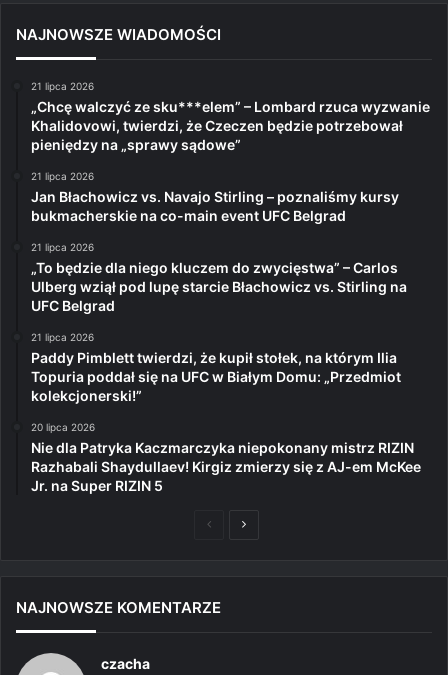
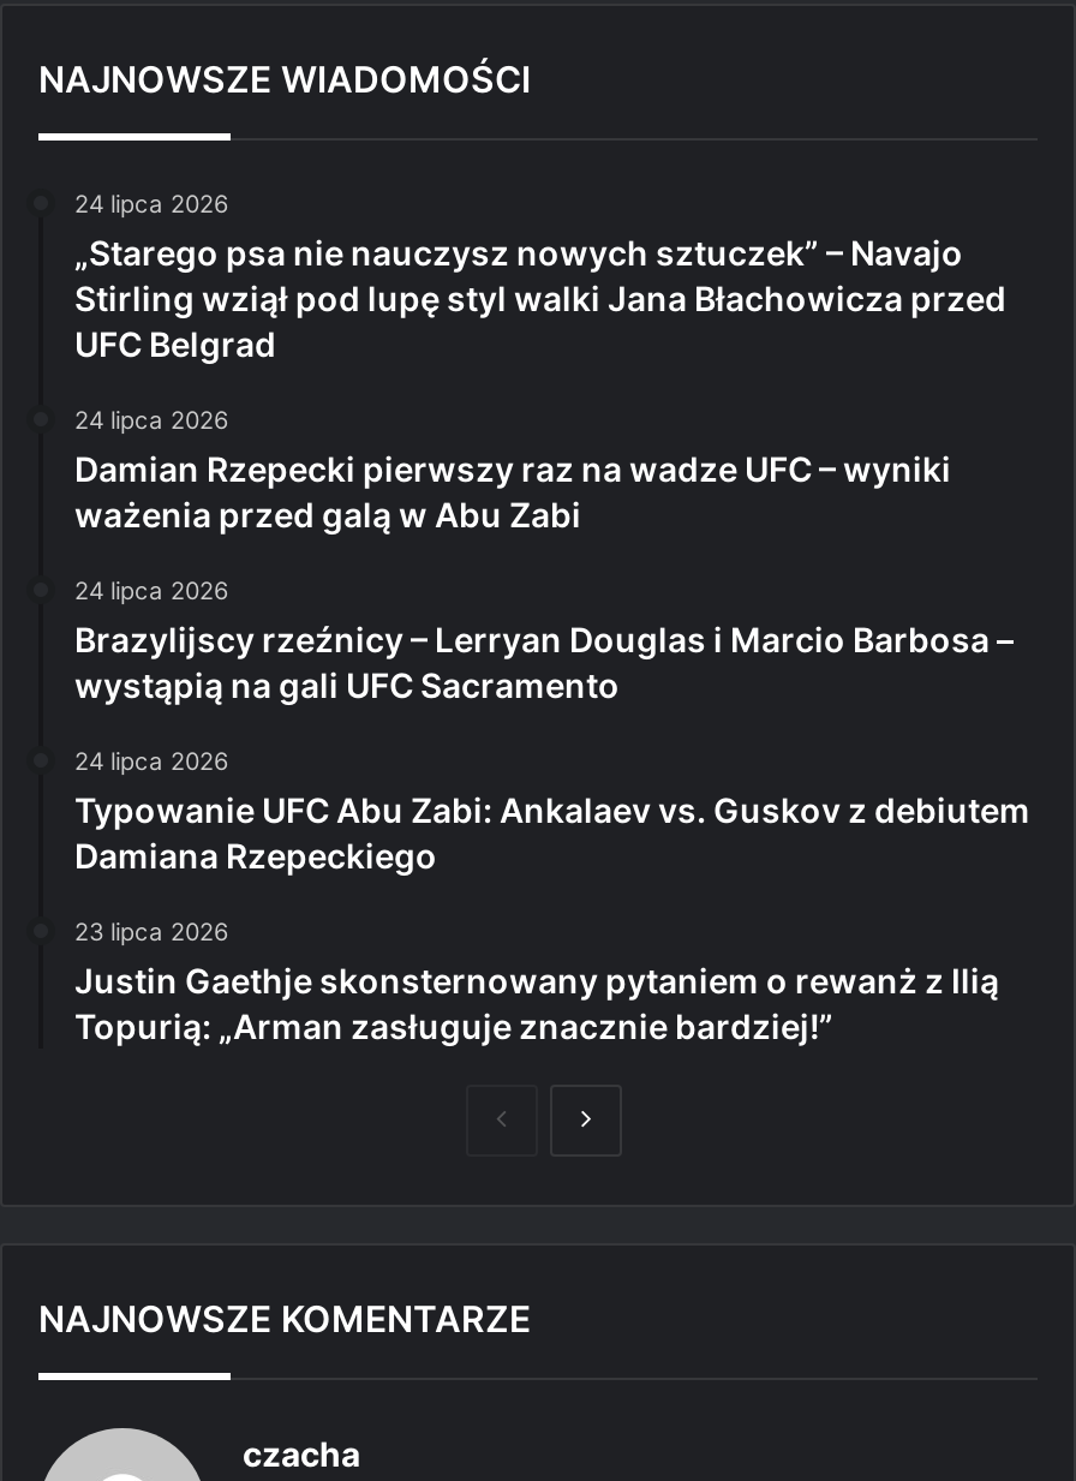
- 21 lipca 2026
- „Chcę walczyć ze sku***elem” – Lombard rzuca wyzwanie
- Khalidovowi, twierdzi, że Czeczen będzie potrzebował
- pieniędzy na „sprawy sądowe”
- 21 lipca 2026
- Jan Błachowicz vs. Navajo Stirling – poznaliśmy kursy
- bukmacherskie na co-main event UFC Belgrad
- 21 lipca 2026
- „To będzie dla niego kluczem do zwycięstwa” – Carlos
- Ulberg wziął pod lupę starcie Błachowicz vs. Stirling na
+ 24 lipca 2026
+ „Starego psa nie nauczysz nowych sztuczek” – Navajo
+ Stirling wziął pod lupę styl walki Jana Błachowicza przed

moved up: UFC Belgrad

- 21 lipca 2026
- Paddy Pimblett twierdzi, że kupił stołek, na którym Ilia
- Topuria poddał się na UFC w Białym Domu: „Przedmiot
- kolekcjonerski!”
- 20 lipca 2026
- Nie dla Patryka Kaczmarczyka niepokonany mistrz RIZIN
- Razhabali Shaydullaev! Kirgiz zmierzy się z AJ-em McKee
- Jr. na Super RIZIN 5
+ 24 lipca 2026
+ Damian Rzepecki pierwszy raz na wadze UFC – wyniki
+ ważenia przed galą w Abu Zabi
+ 24 lipca 2026
+ Brazylijscy rzeźnicy – Lerryan Douglas i Marcio Barbosa –
+ wystąpią na gali UFC Sacramento
+ 24 lipca 2026
+ Typowanie UFC Abu Zabi: Ankalaev vs. Guskov z debiutem
+ Damiana Rzepeckiego
+ 23 lipca 2026
+ Justin Gaethje skonsternowany pytaniem o rewanż z Ilią
+ Topurią: „Arman zasługuje znacznie bardziej!”
